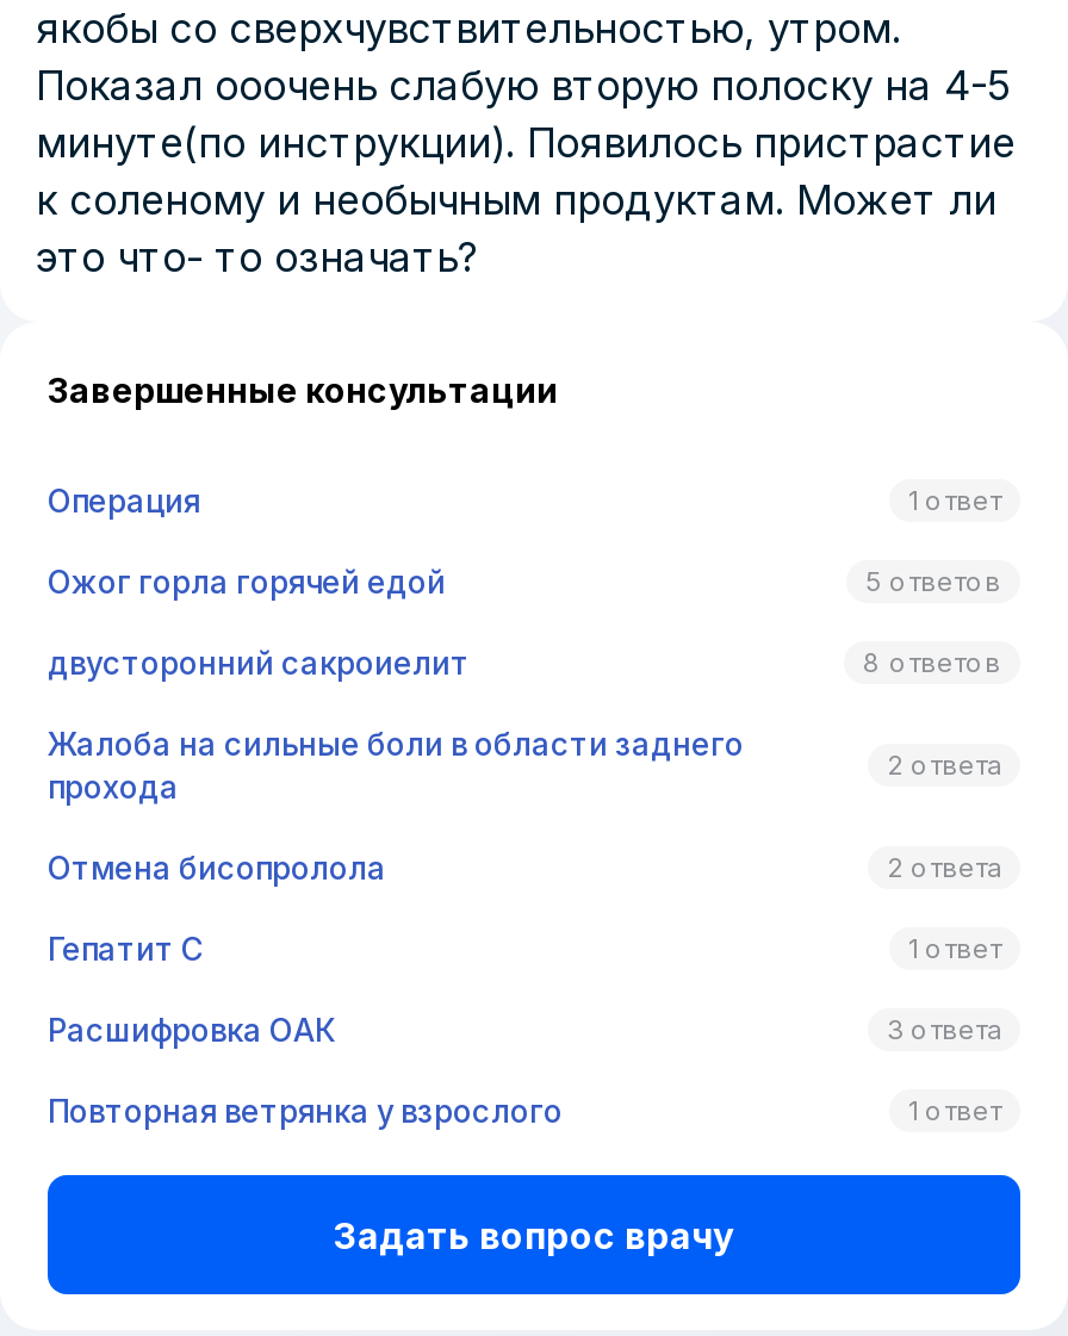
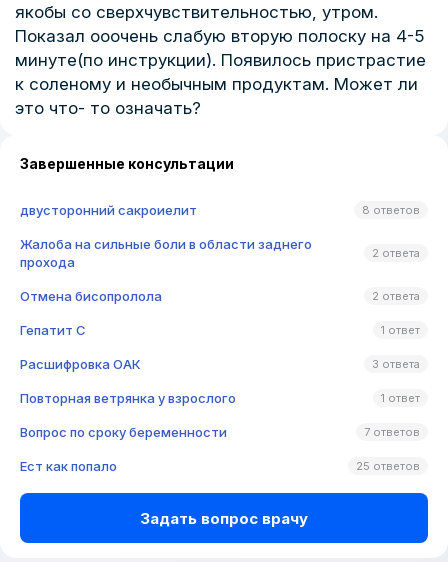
- Операция
- 1 ответ
- Ожог горла горячей едой
- 5 ответов

moved up: двусторонний сакроиелит | 8 ответов | Жалоба на сильные боли в области заднего | ... | Повторная ветрянка у взрослого | 1 ответ

+ Вопрос по сроку беременности
+ 7 ответов
+ Ест как попало
+ 25 ответов
